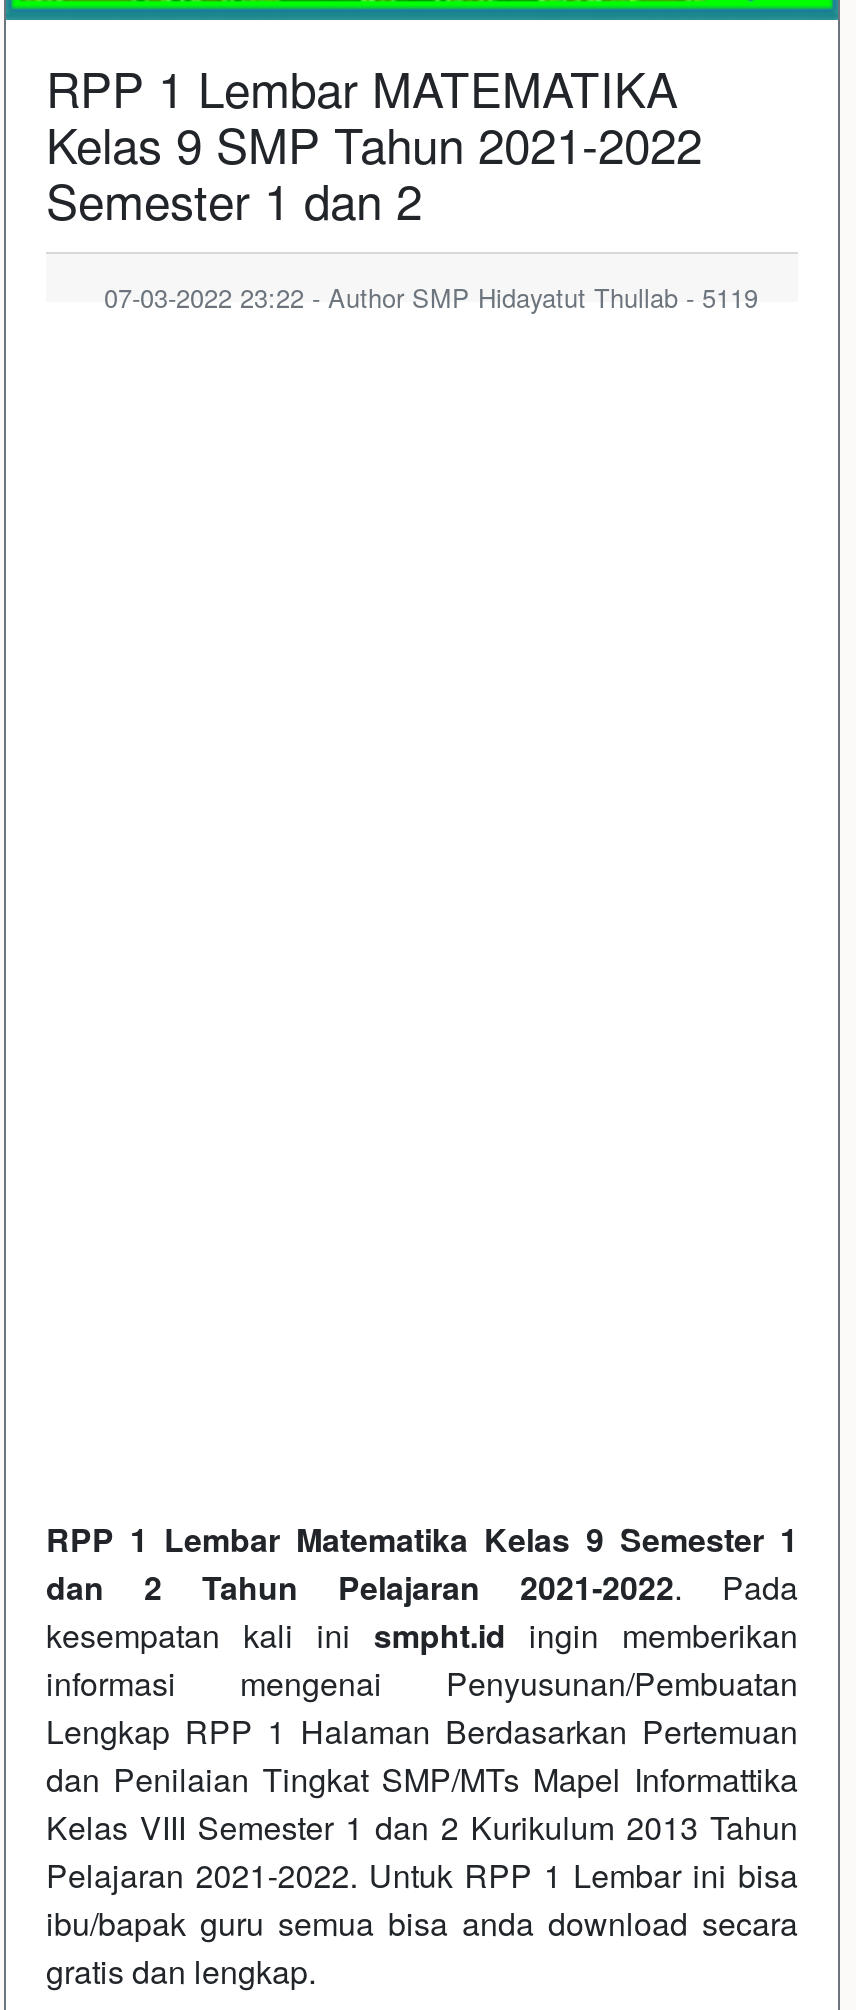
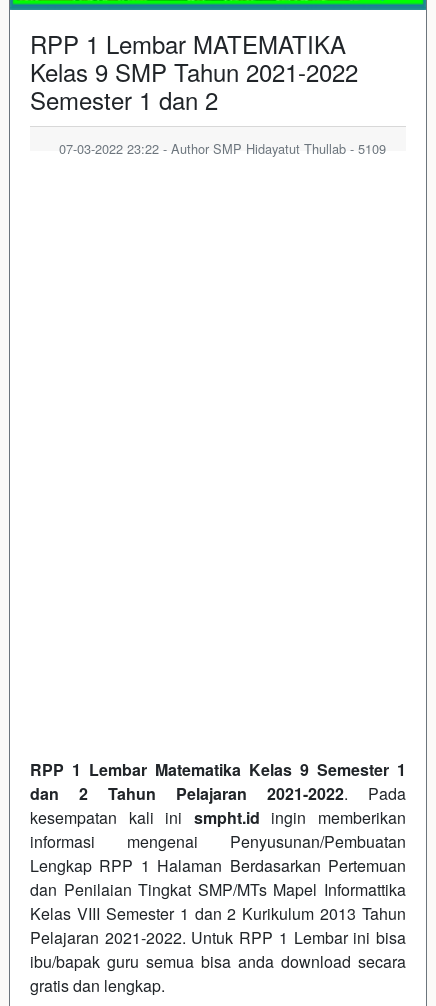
- 07-03-2022 23:22 - Author SMP Hidayatut Thullab - 5119
+ 07-03-2022 23:22 - Author SMP Hidayatut Thullab - 5109
